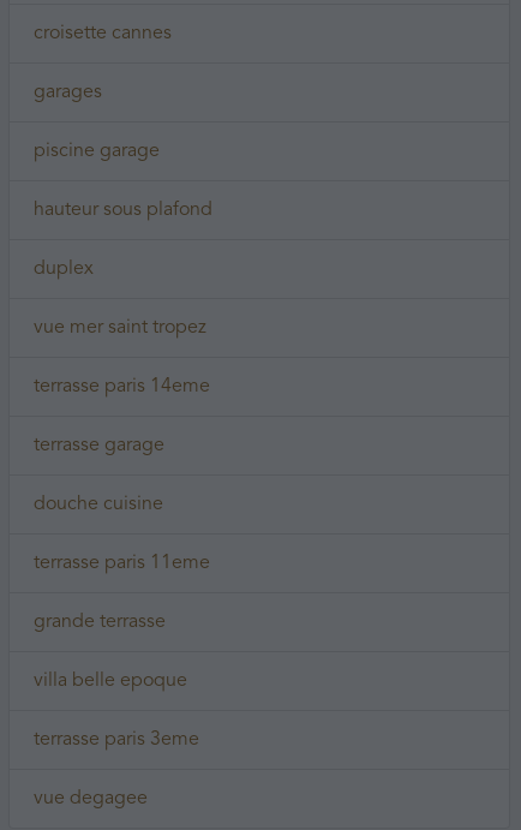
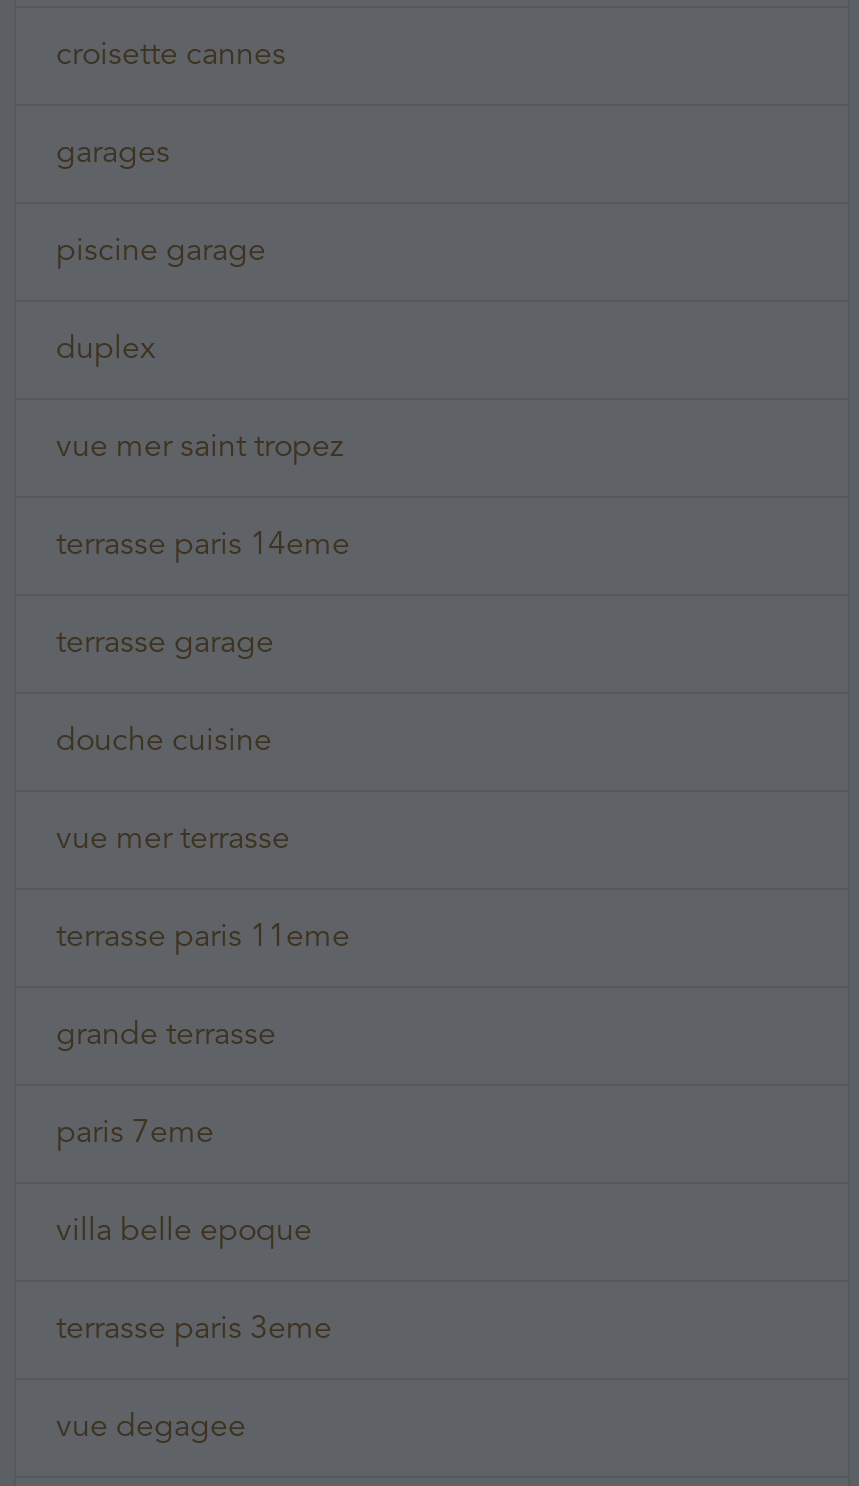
- hauteur sous plafond

moved up: duplex | vue mer saint tropez | terrasse paris 14eme | terrasse garage | douche cuisine

+ vue mer terrasse

+ paris 7eme
